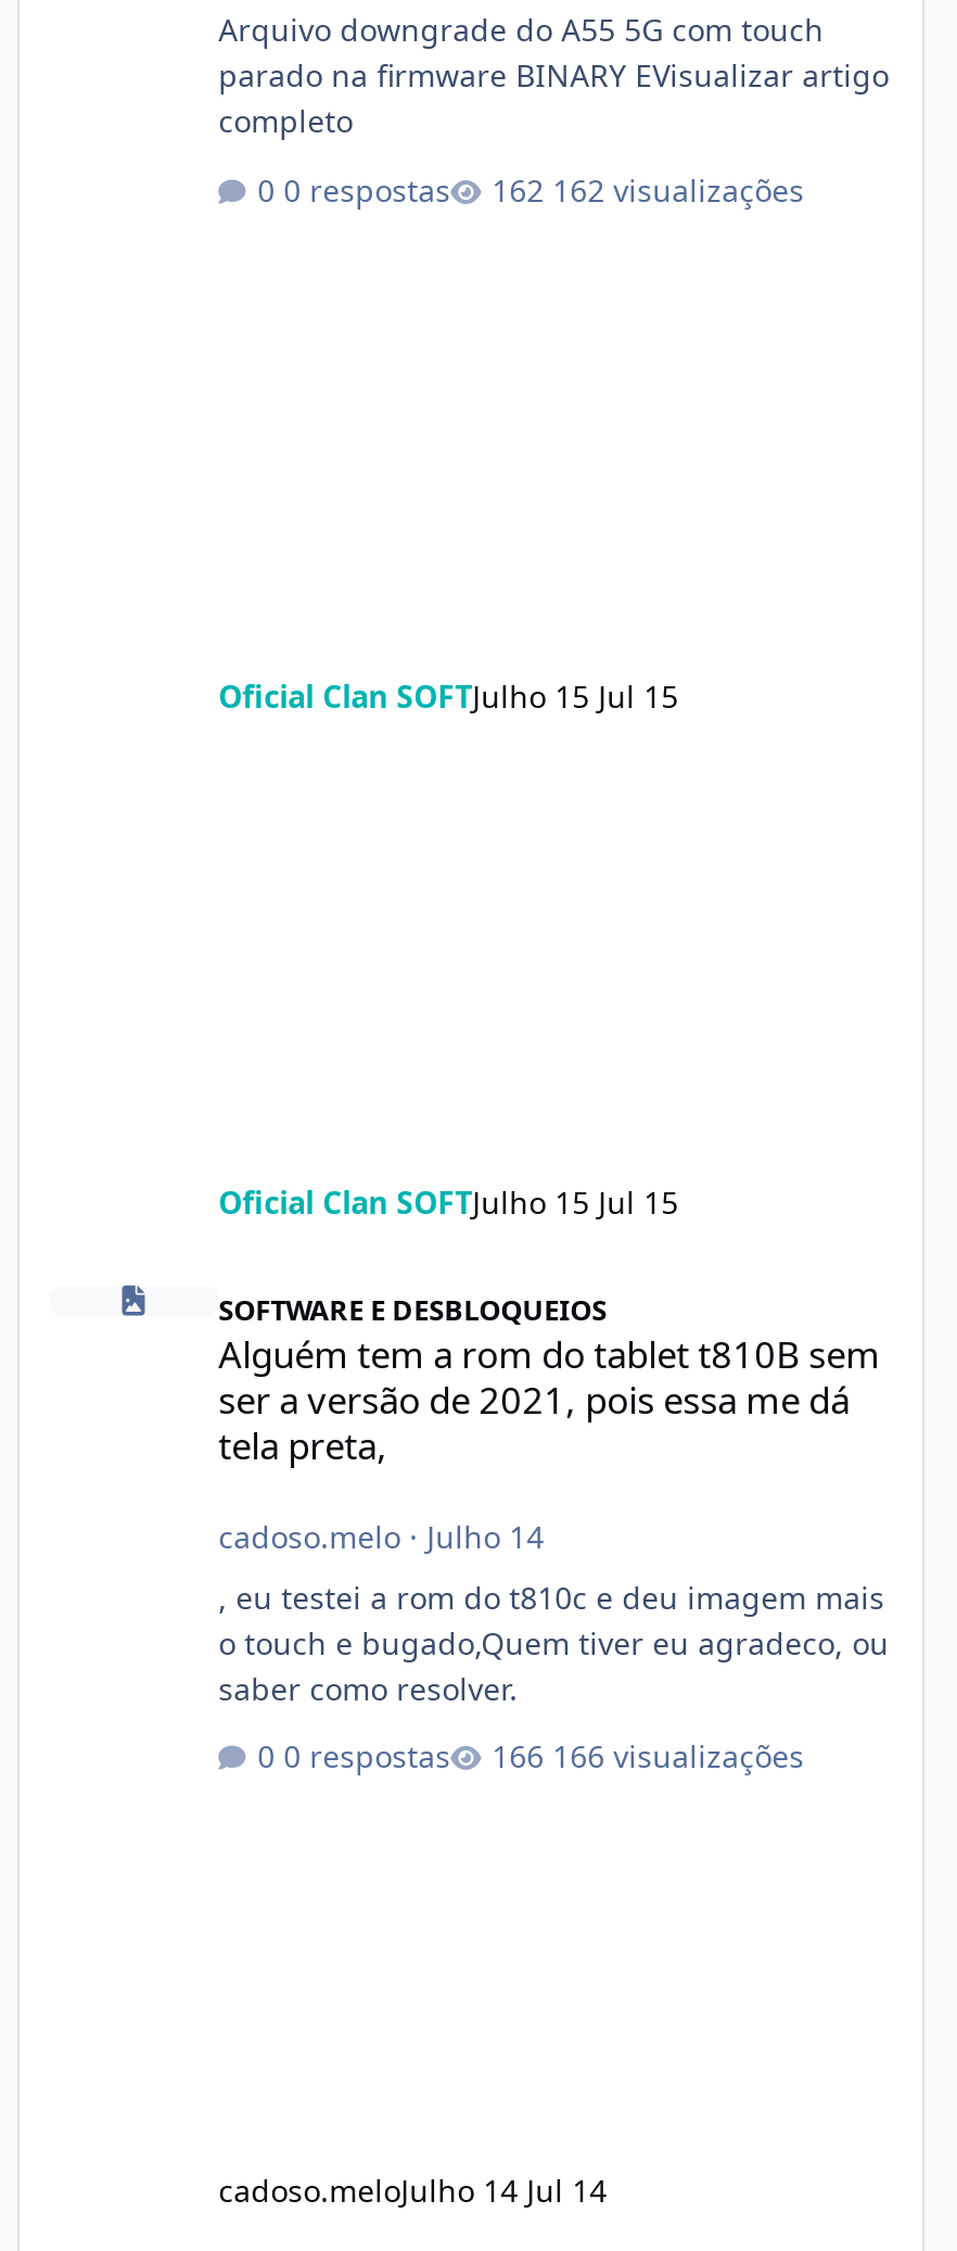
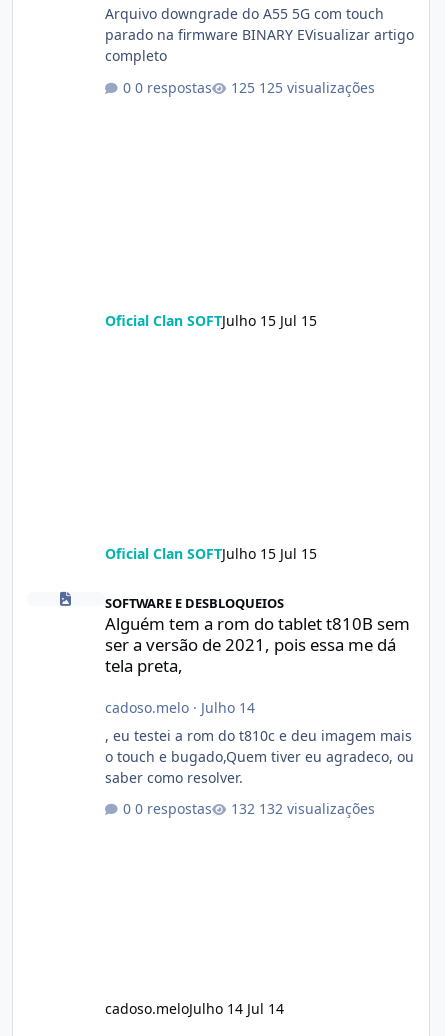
- 162 visualizações
+ 125 visualizações

- 166 visualizações
+ 132 visualizações
